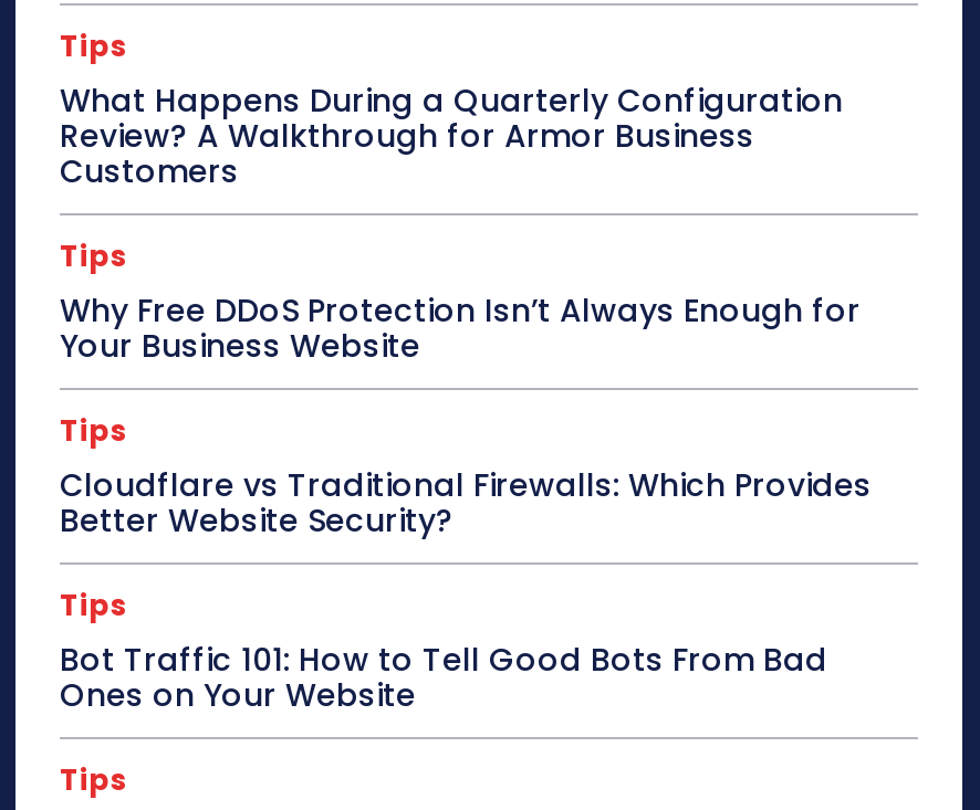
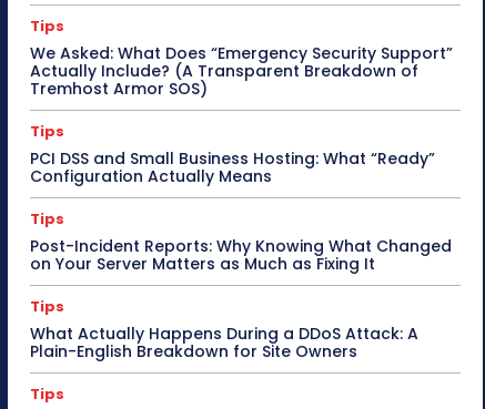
- What Happens During a Quarterly Configuration
- Review? A Walkthrough for Armor Business
- Customers
+ We Asked: What Does “Emergency Security Support”
+ Actually Include? (A Transparent Breakdown of
+ Tremhost Armor SOS)

- Why Free DDoS Protection Isn’t Always Enough for
- Your Business Website
+ PCI DSS and Small Business Hosting: What “Ready”
+ Configuration Actually Means

- Cloudflare vs Traditional Firewalls: Which Provides
- Better Website Security?
+ Post-Incident Reports: Why Knowing What Changed
+ on Your Server Matters as Much as Fixing It

- Bot Traffic 101: How to Tell Good Bots From Bad
- Ones on Your Website
+ What Actually Happens During a DDoS Attack: A
+ Plain-English Breakdown for Site Owners
